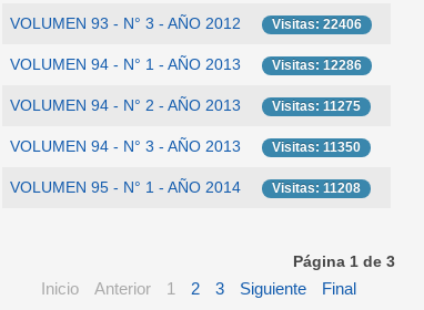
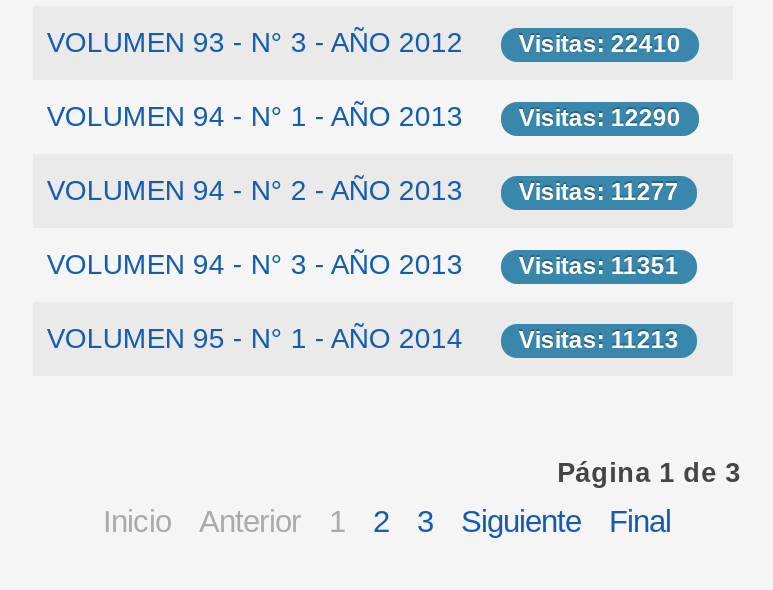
- VOLUMEN 93 - N° 3 - AÑO 2012 Visitas: 22406
+ VOLUMEN 93 - N° 3 - AÑO 2012 Visitas: 22410

- VOLUMEN 94 - N° 1 - AÑO 2013 Visitas: 12286
+ VOLUMEN 94 - N° 1 - AÑO 2013 Visitas: 12290

- VOLUMEN 94 - N° 2 - AÑO 2013 Visitas: 11275
+ VOLUMEN 94 - N° 2 - AÑO 2013 Visitas: 11277

- VOLUMEN 94 - N° 3 - AÑO 2013 Visitas: 11350
+ VOLUMEN 94 - N° 3 - AÑO 2013 Visitas: 11351

- VOLUMEN 95 - N° 1 - AÑO 2014 Visitas: 11208
+ VOLUMEN 95 - N° 1 - AÑO 2014 Visitas: 11213
